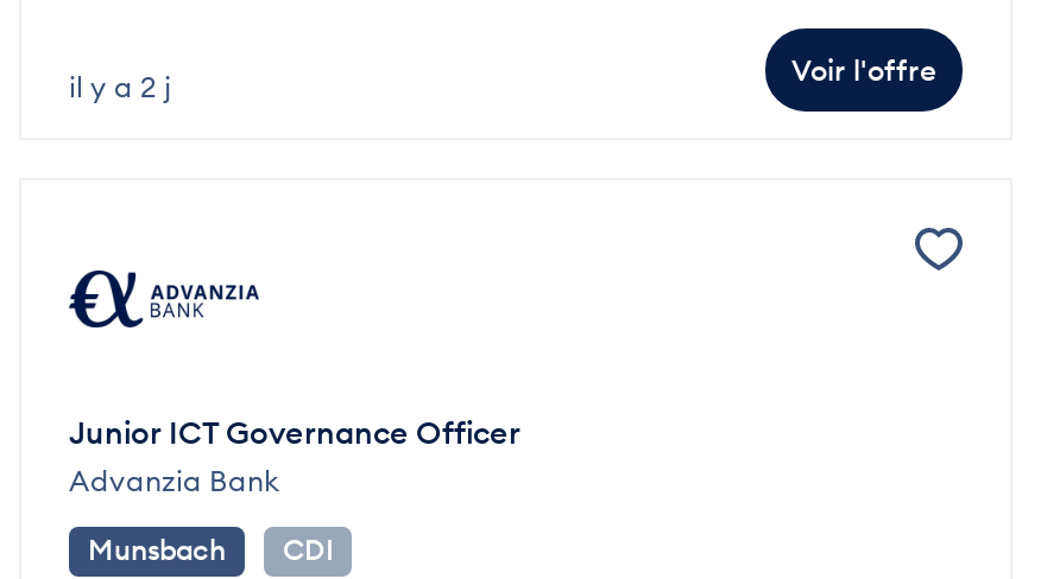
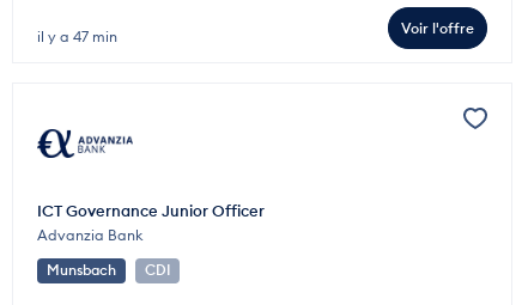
- il y a 2 j
+ il y a 47 min

- Junior ICT Governance Officer
+ ICT Governance Junior Officer
